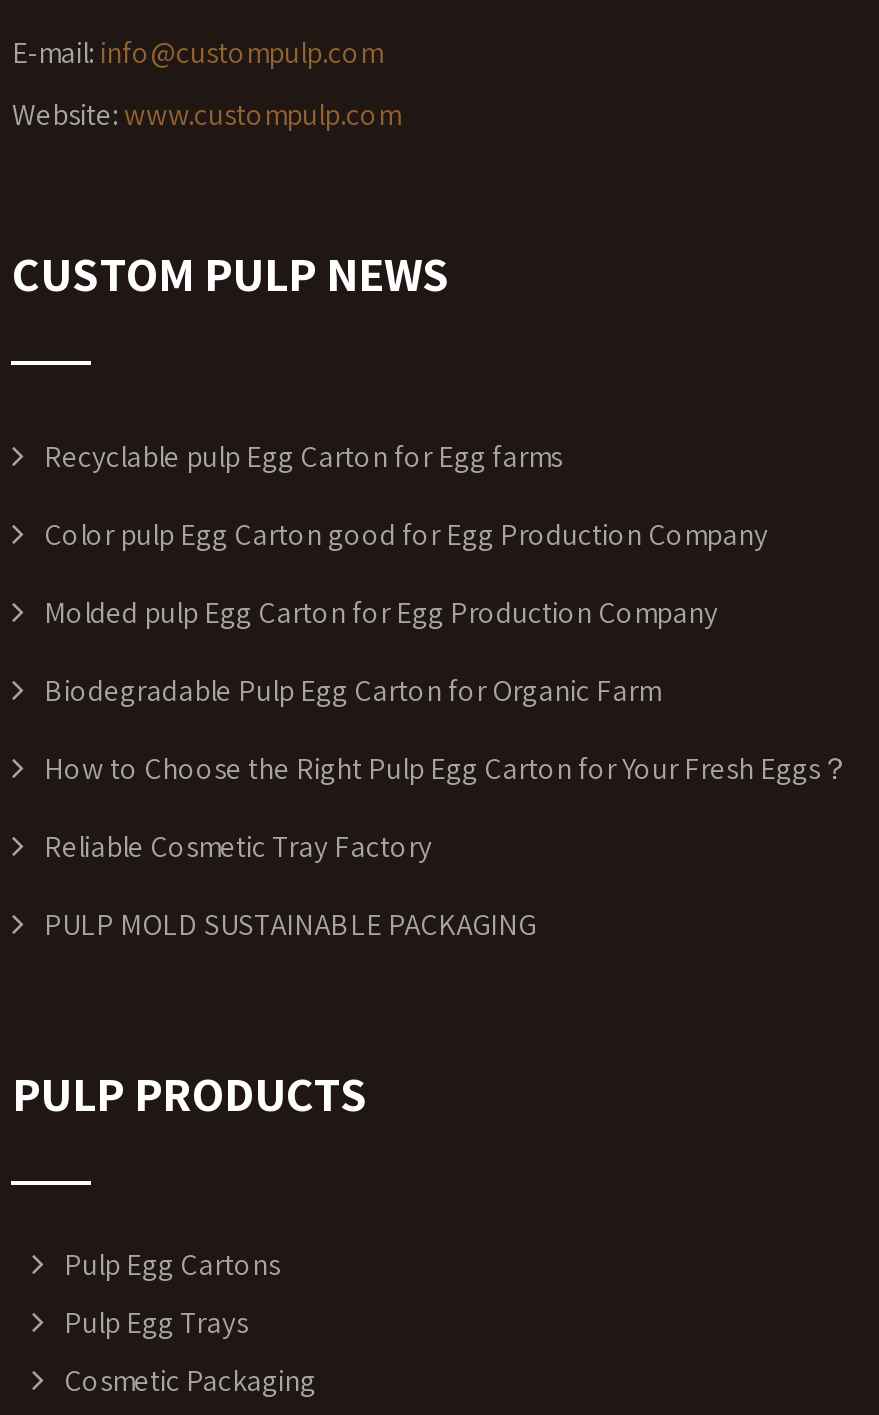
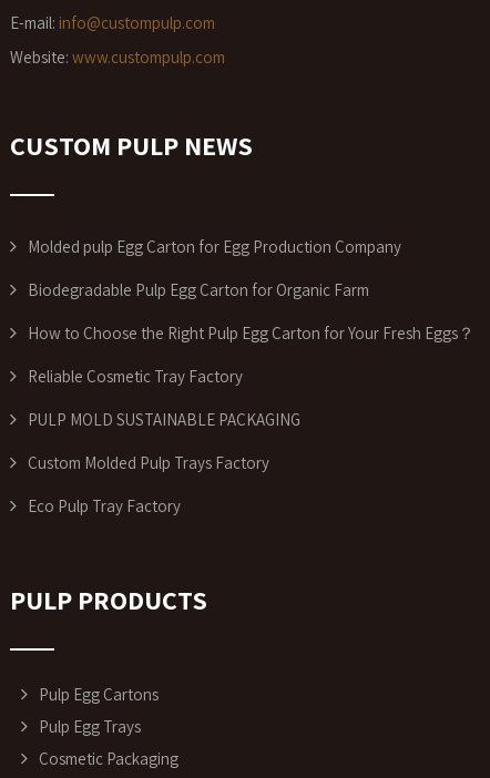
- Recyclable pulp Egg Carton for Egg farms
- Color pulp Egg Carton good for Egg Production Company

moved up: Molded pulp Egg Carton for Egg Production Company | Biodegradable Pulp Egg Carton for Organic Farm | How to Choose the Right Pulp Egg Carton for Your Fresh Eggs？ | Reliable Cosmetic Tray Factory | PULP MOLD SUSTAINABLE PACKAGING

+ Custom Molded Pulp Trays Factory
+ Eco Pulp Tray Factory
